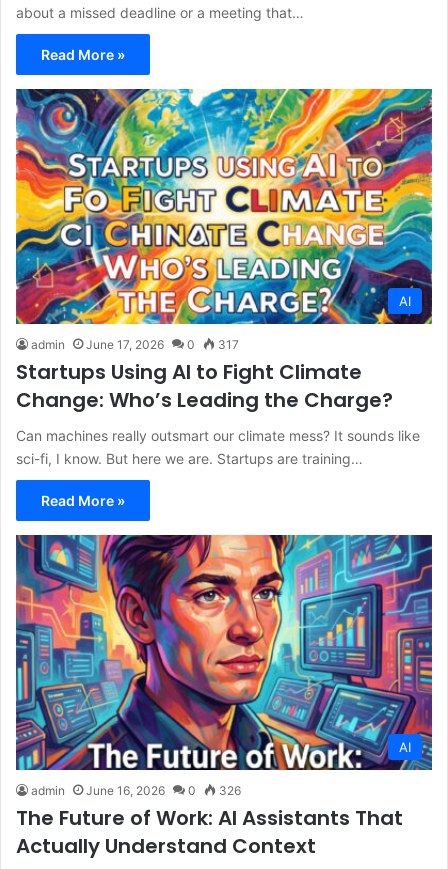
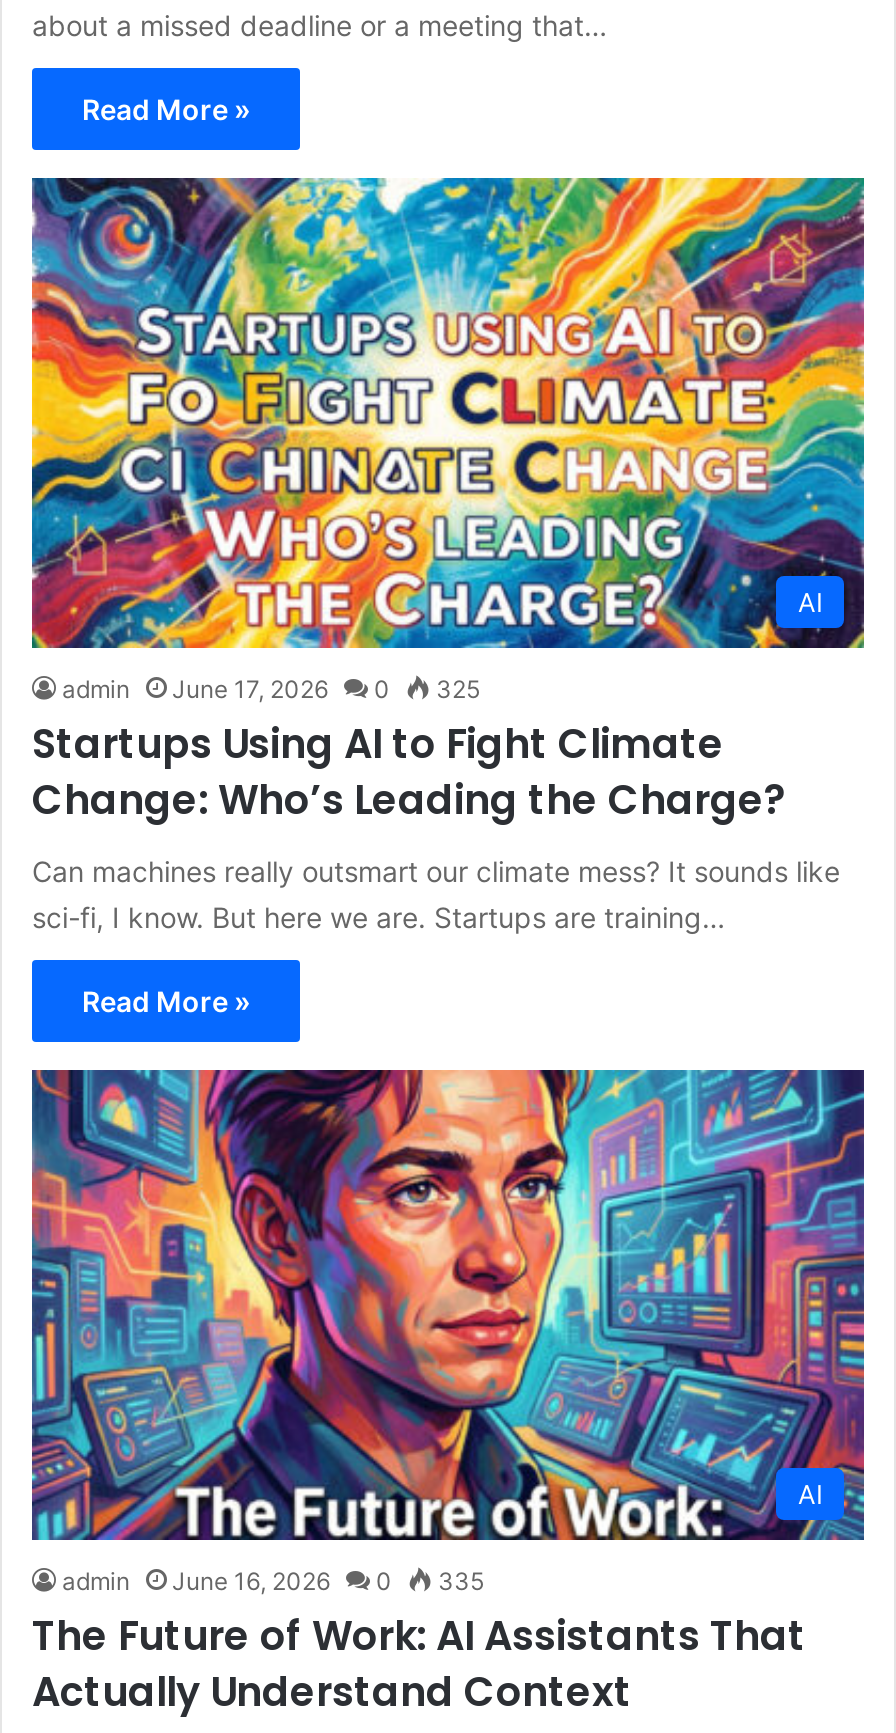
- admin June 17, 2026 0 317
+ admin June 17, 2026 0 325

- admin June 16, 2026 0 326
+ admin June 16, 2026 0 335
